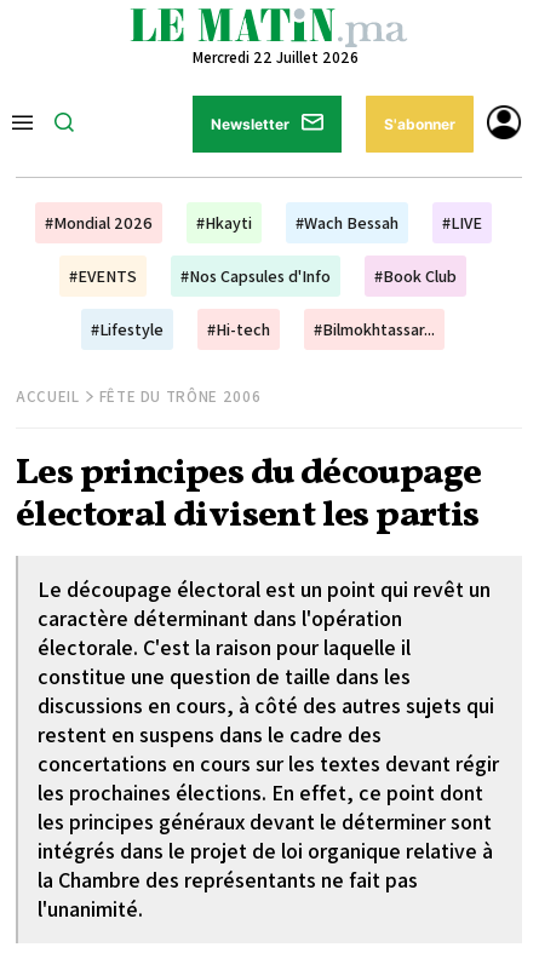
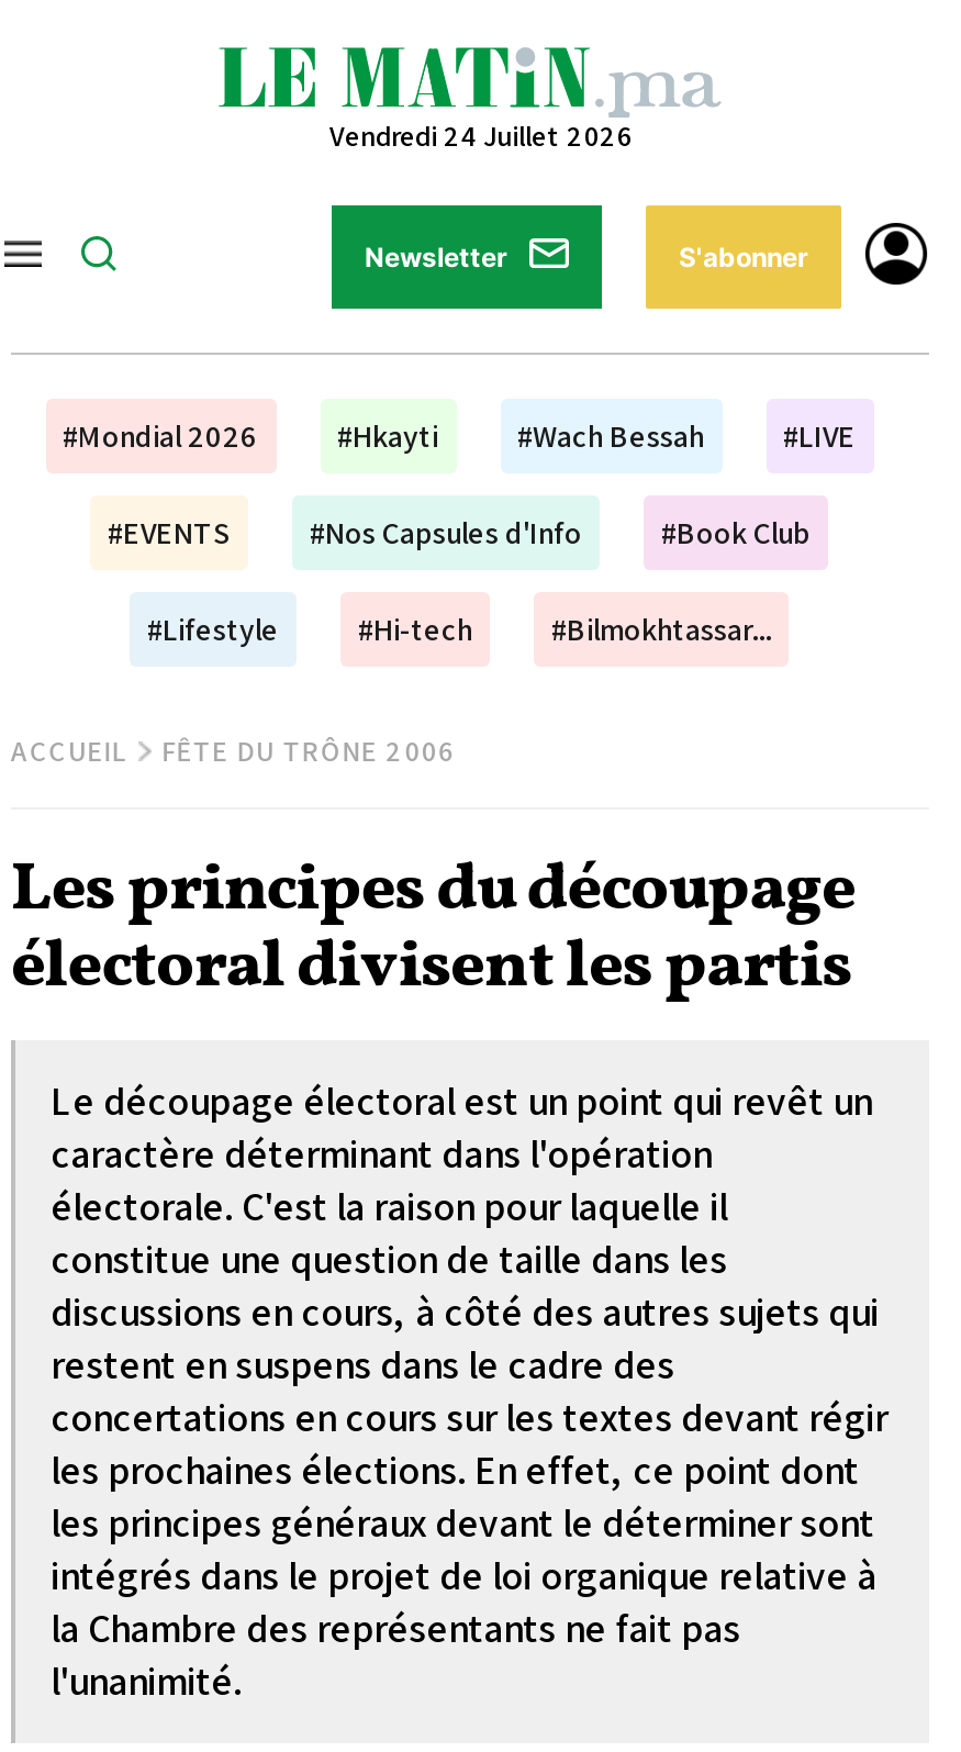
- Mercredi 22 Juillet 2026
+ Vendredi 24 Juillet 2026
